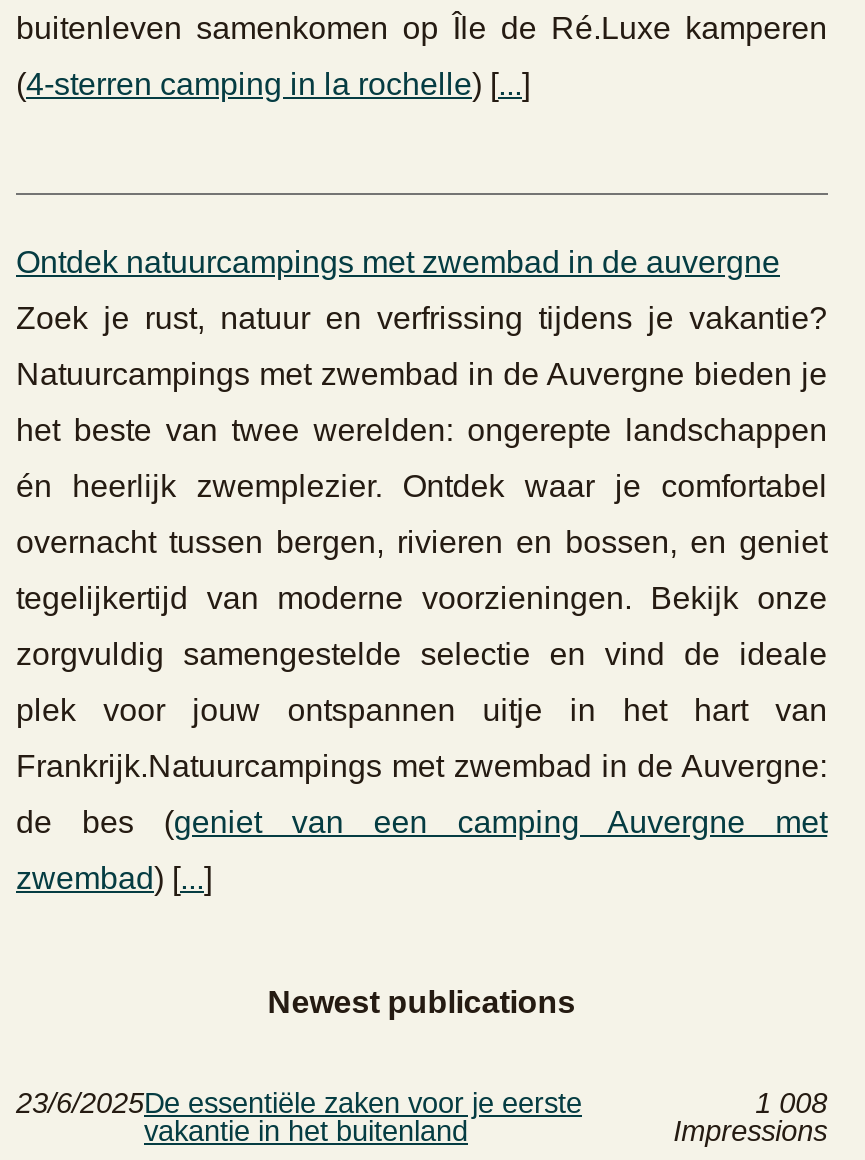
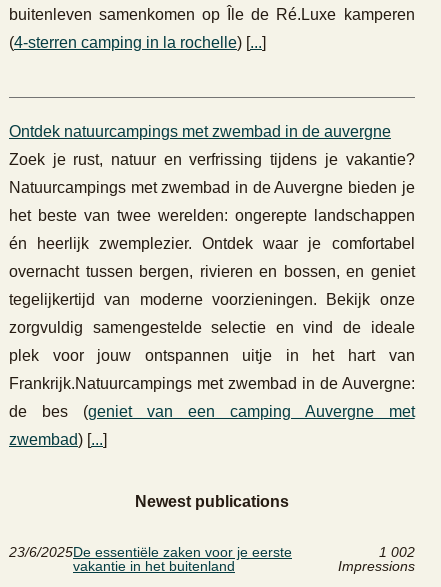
- 1 008
+ 1 002
